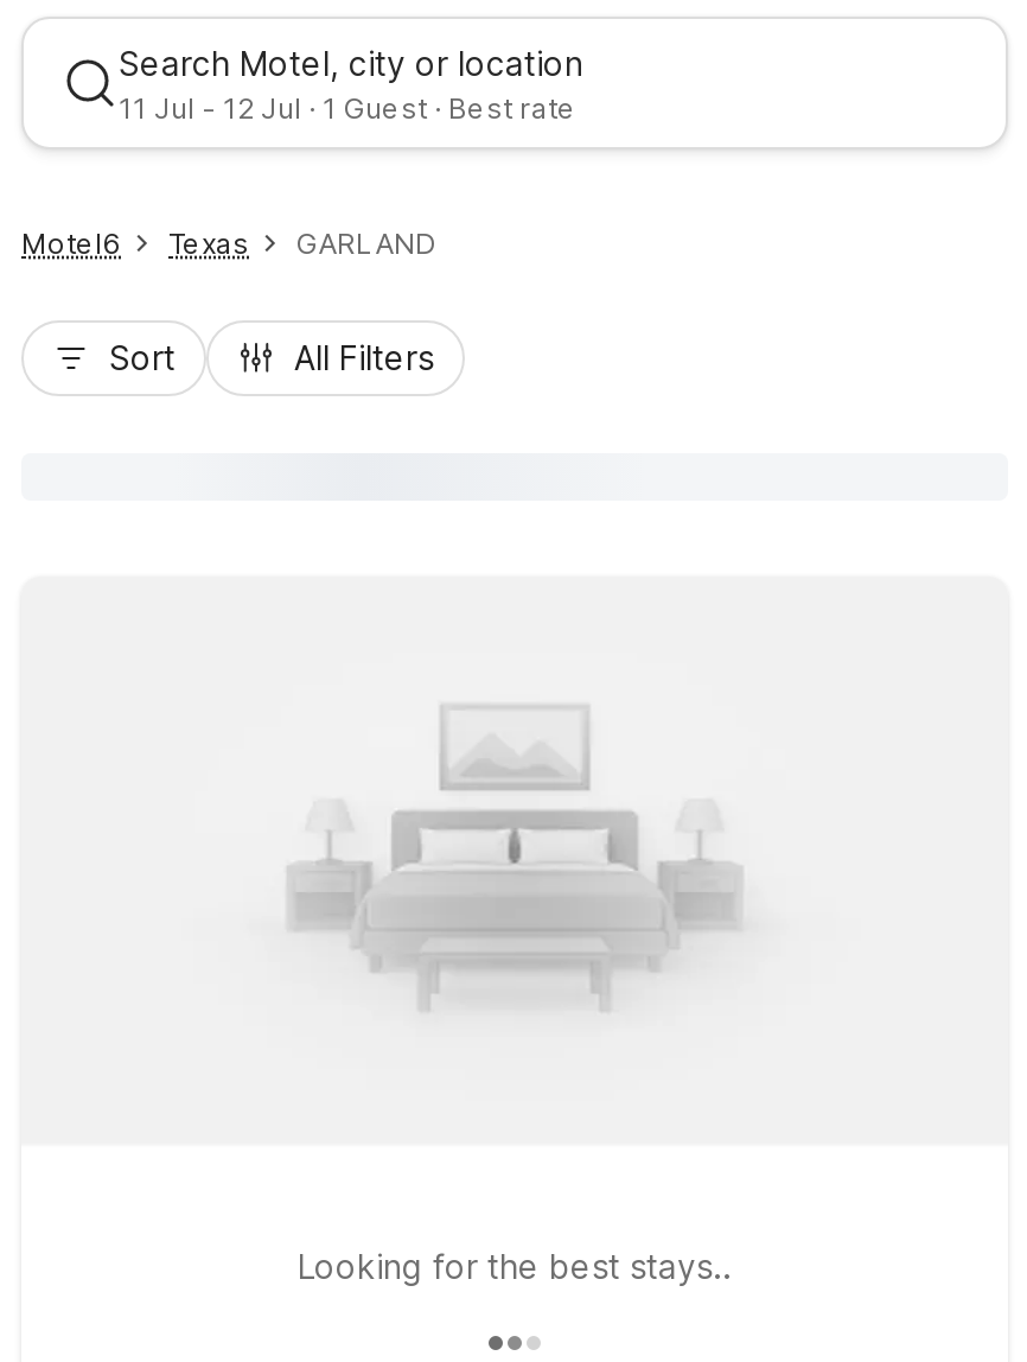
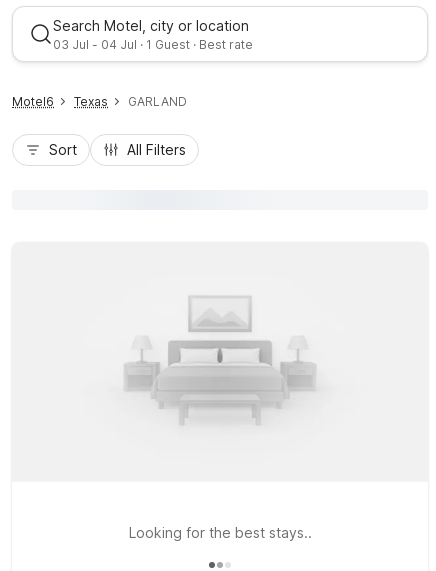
- 11 Jul - 12 Jul · 1 Guest · Best rate
+ 03 Jul - 04 Jul · 1 Guest · Best rate
